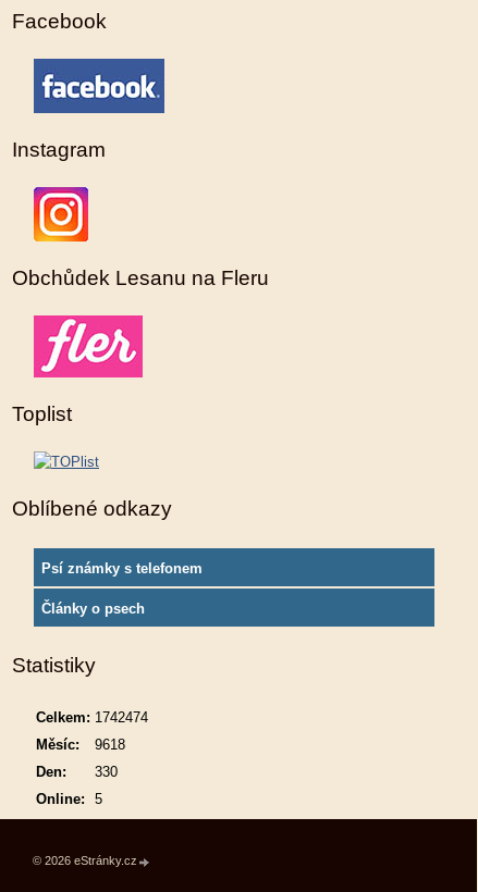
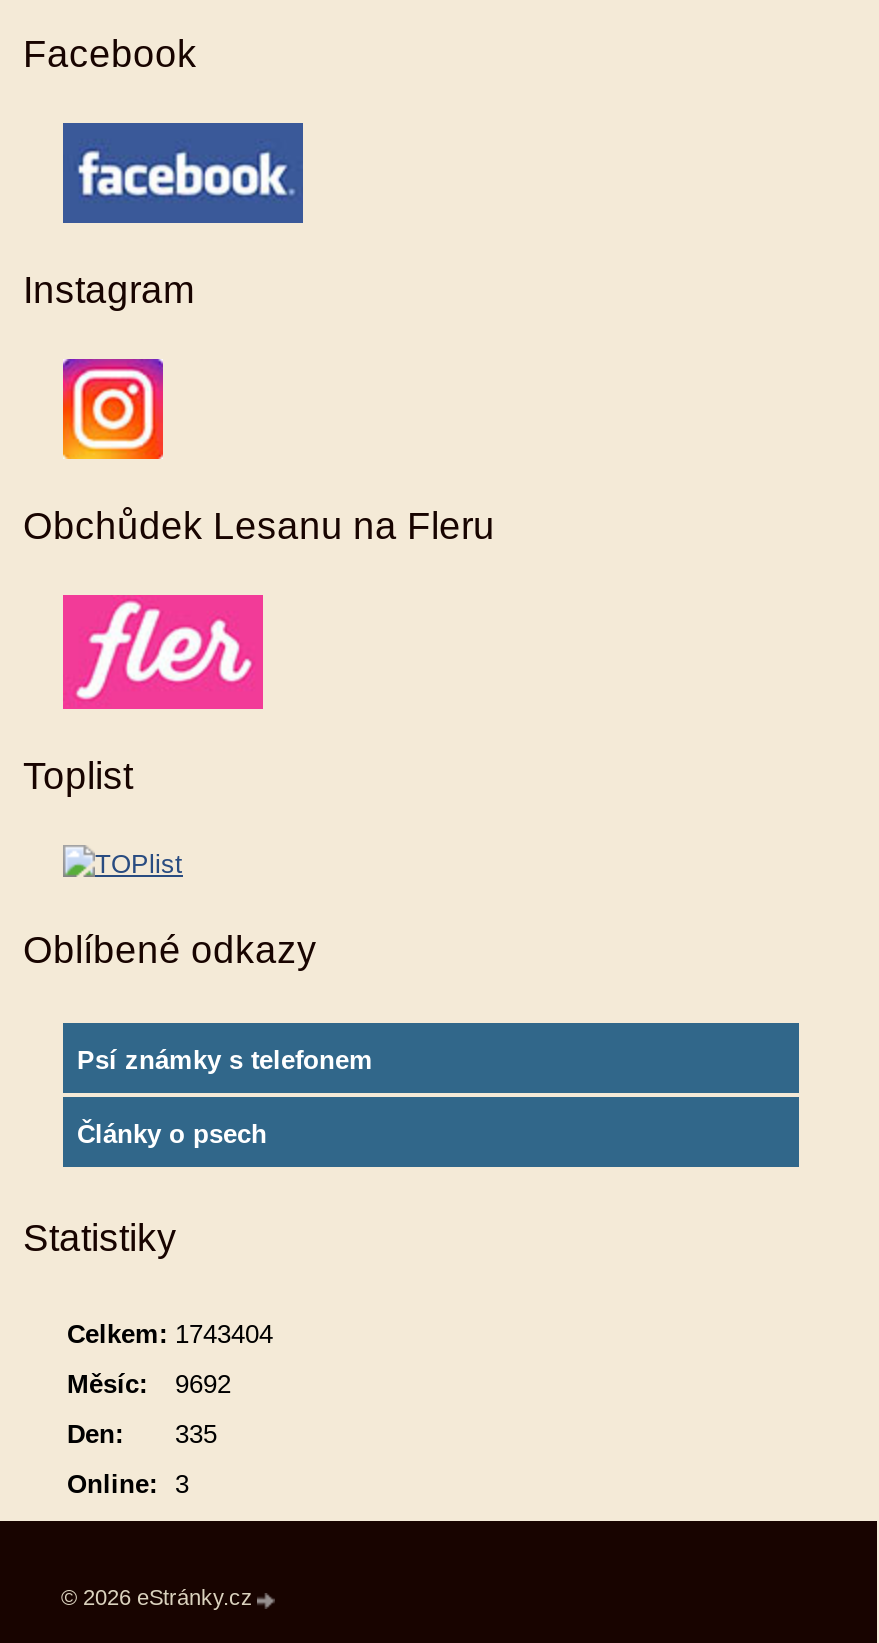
- Celkem: 1742474
+ Celkem: 1743404

- Měsíc: 9618
+ Měsíc: 9692

- Den: 330
+ Den: 335

- Online: 5
+ Online: 3
